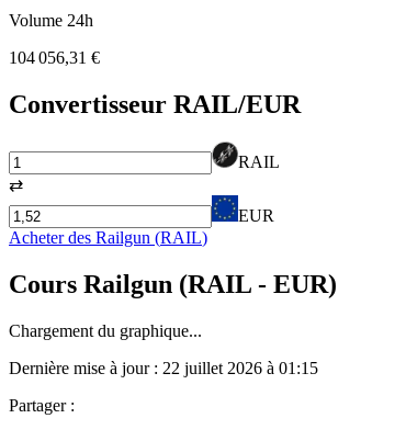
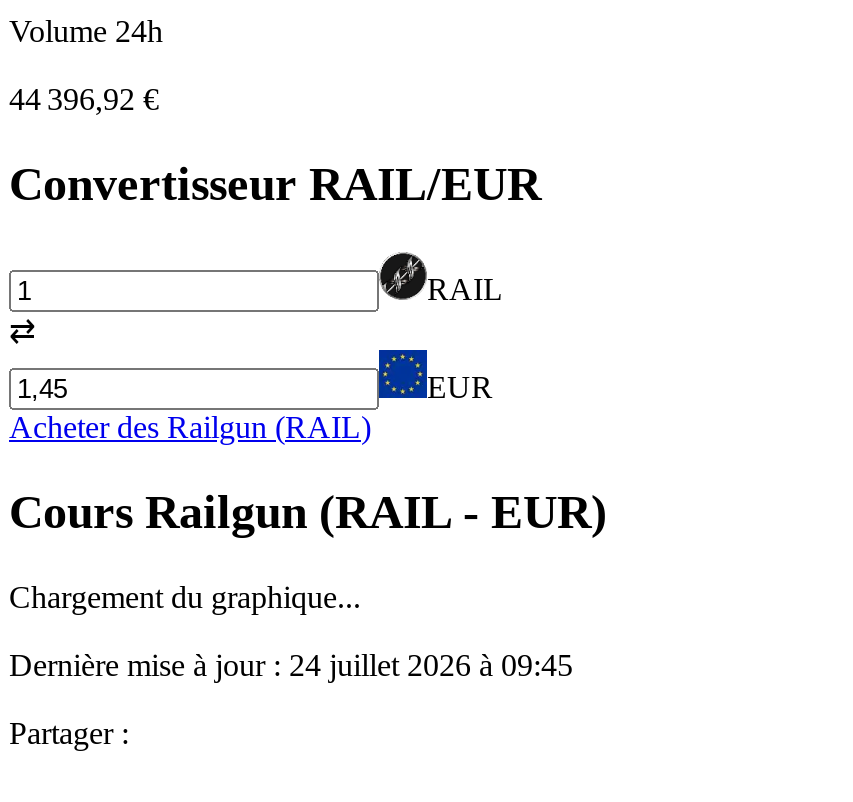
- 104 056,31 €
+ 44 396,92 €

- Dernière mise à jour : 22 juillet 2026 à 01:15
+ Dernière mise à jour : 24 juillet 2026 à 09:45
